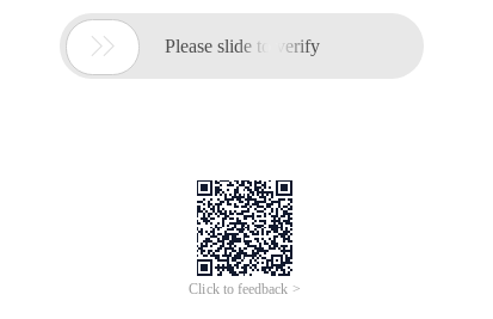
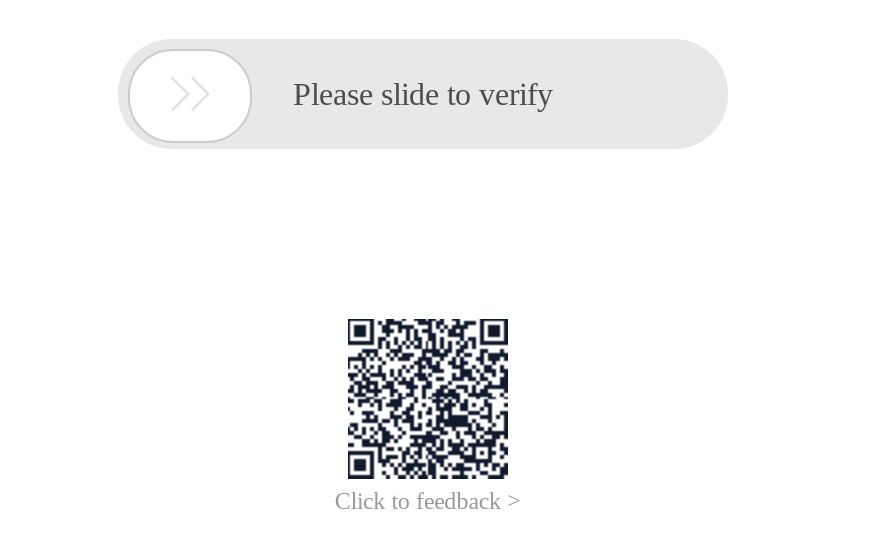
- [image]
+ [image]
